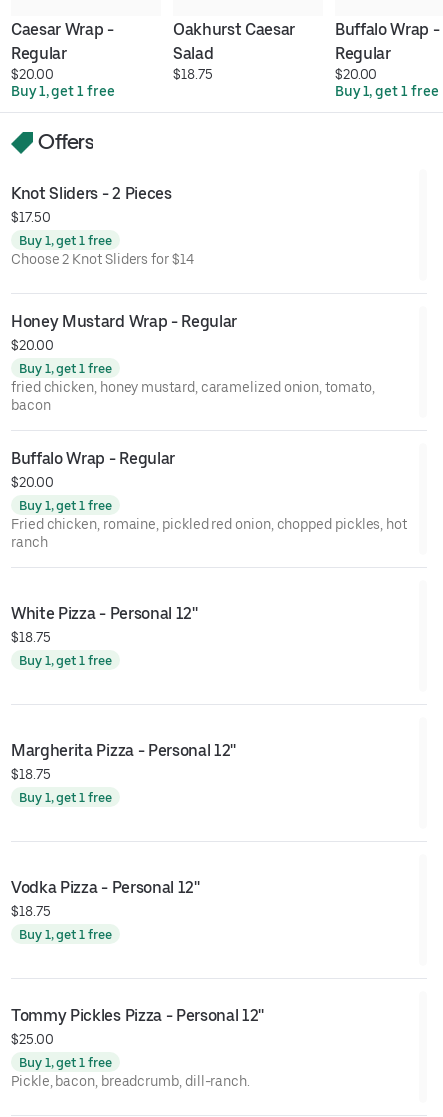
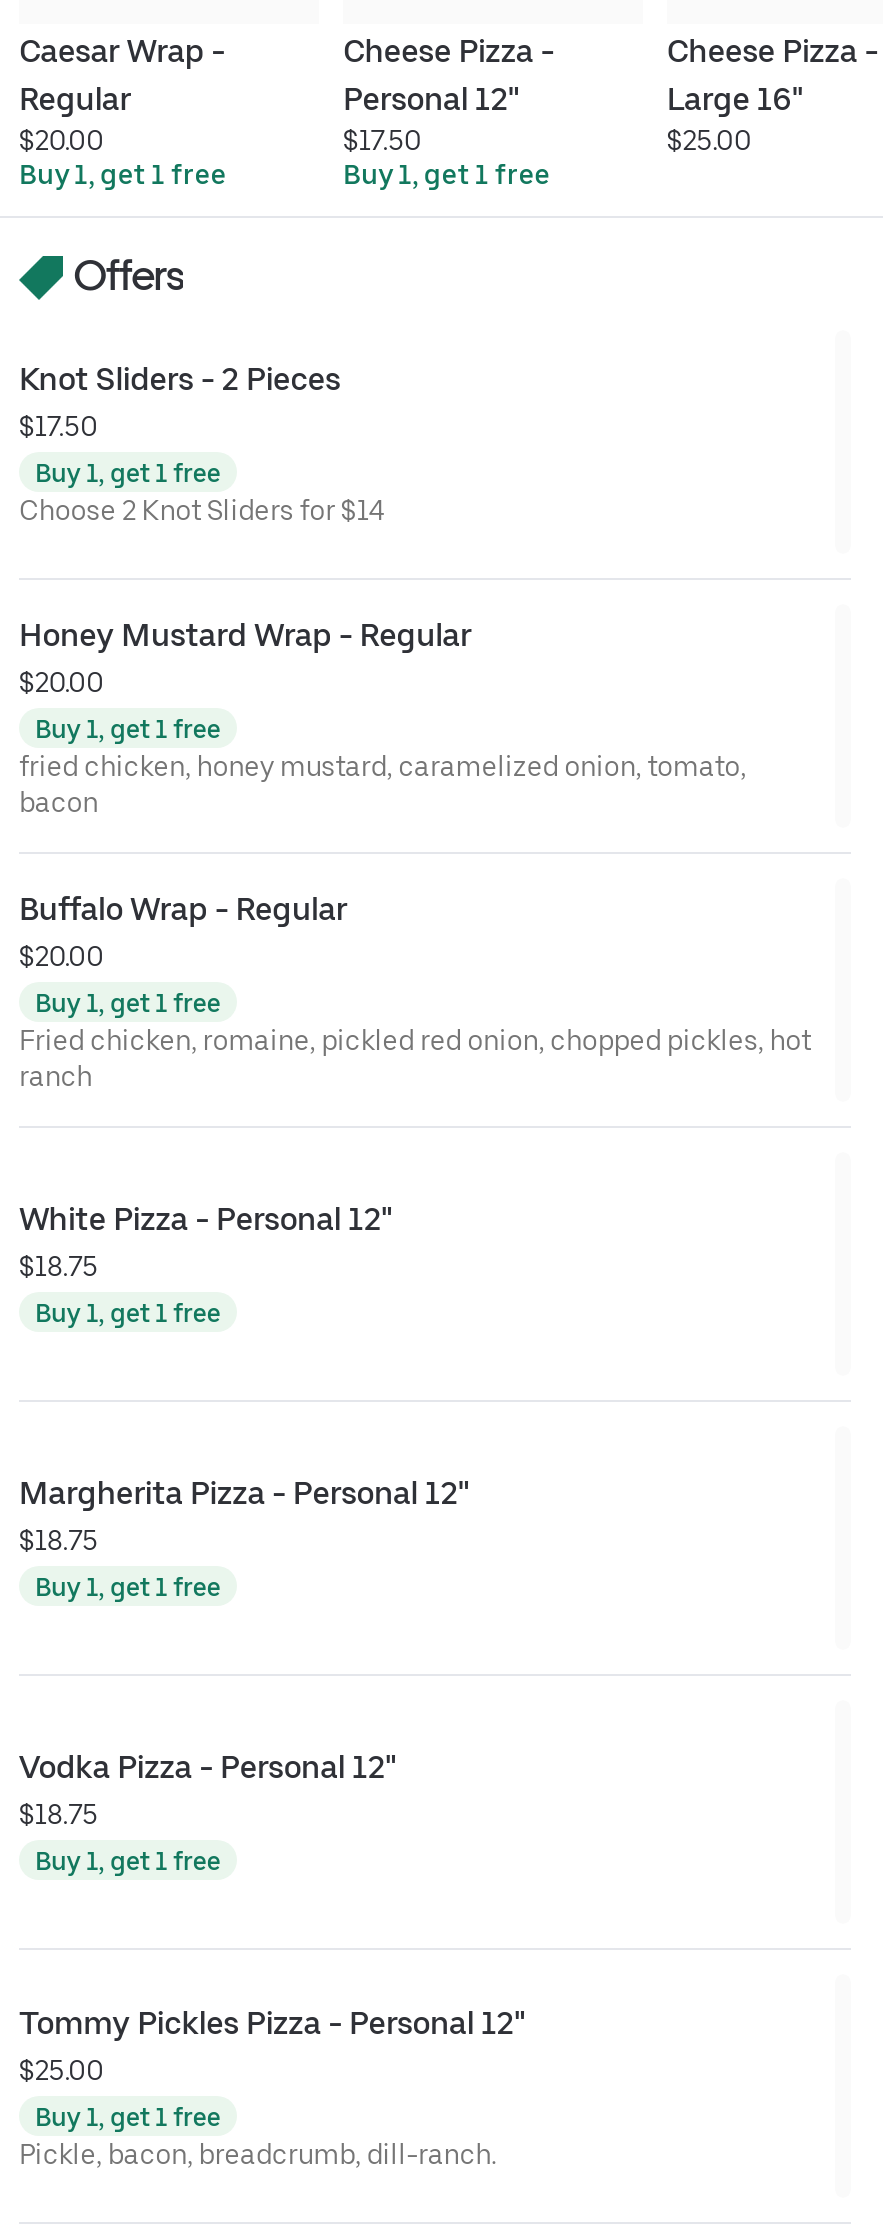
- Oakhurst Caesar
- Salad
- $18.75
+ Cheese Pizza -
+ Personal 12''
+ $17.50
+ Buy 1, get 1 free

- Buffalo Wrap -
- Regular
- $20.00
- Buy 1, get 1 free
+ Cheese Pizza -
+ Large 16''
+ $25.00
